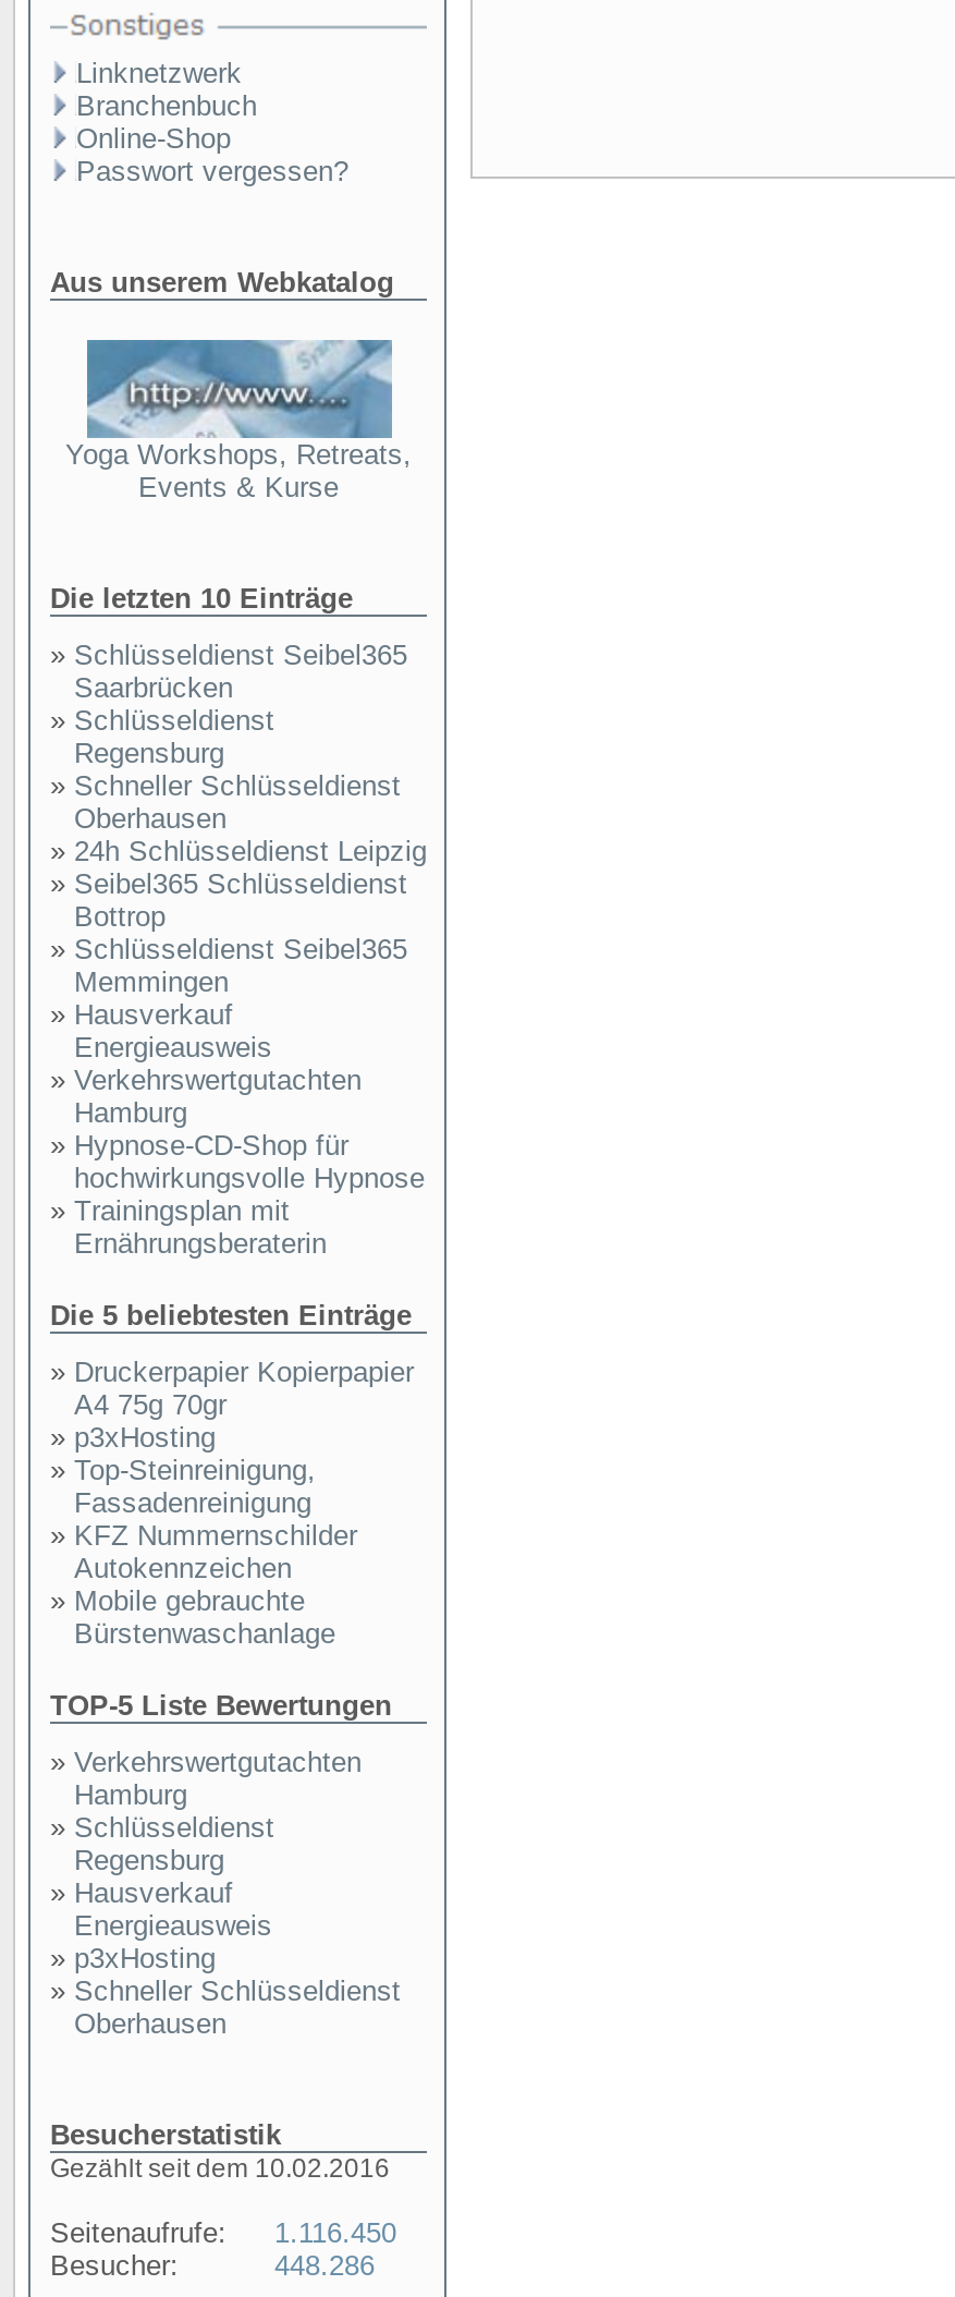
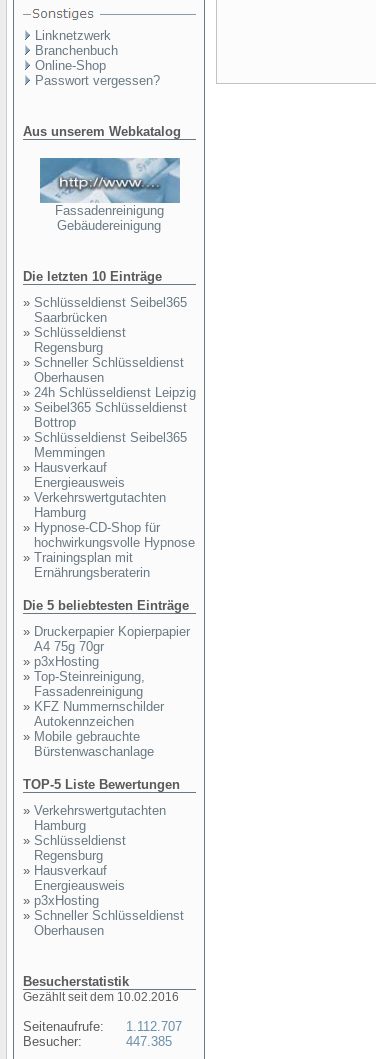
- Yoga Workshops, Retreats,
- Events & Kurse
+ Fassadenreinigung
+ Gebäudereinigung

- Seitenaufrufe: 1.116.450
+ Seitenaufrufe: 1.112.707

- 448.286
+ 447.385
